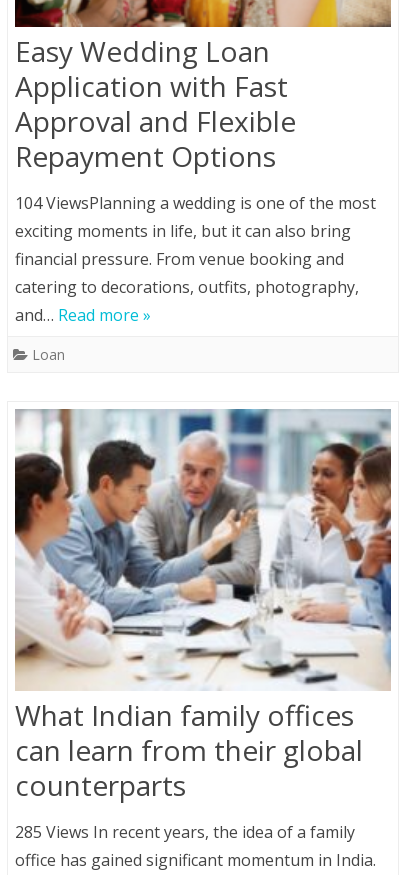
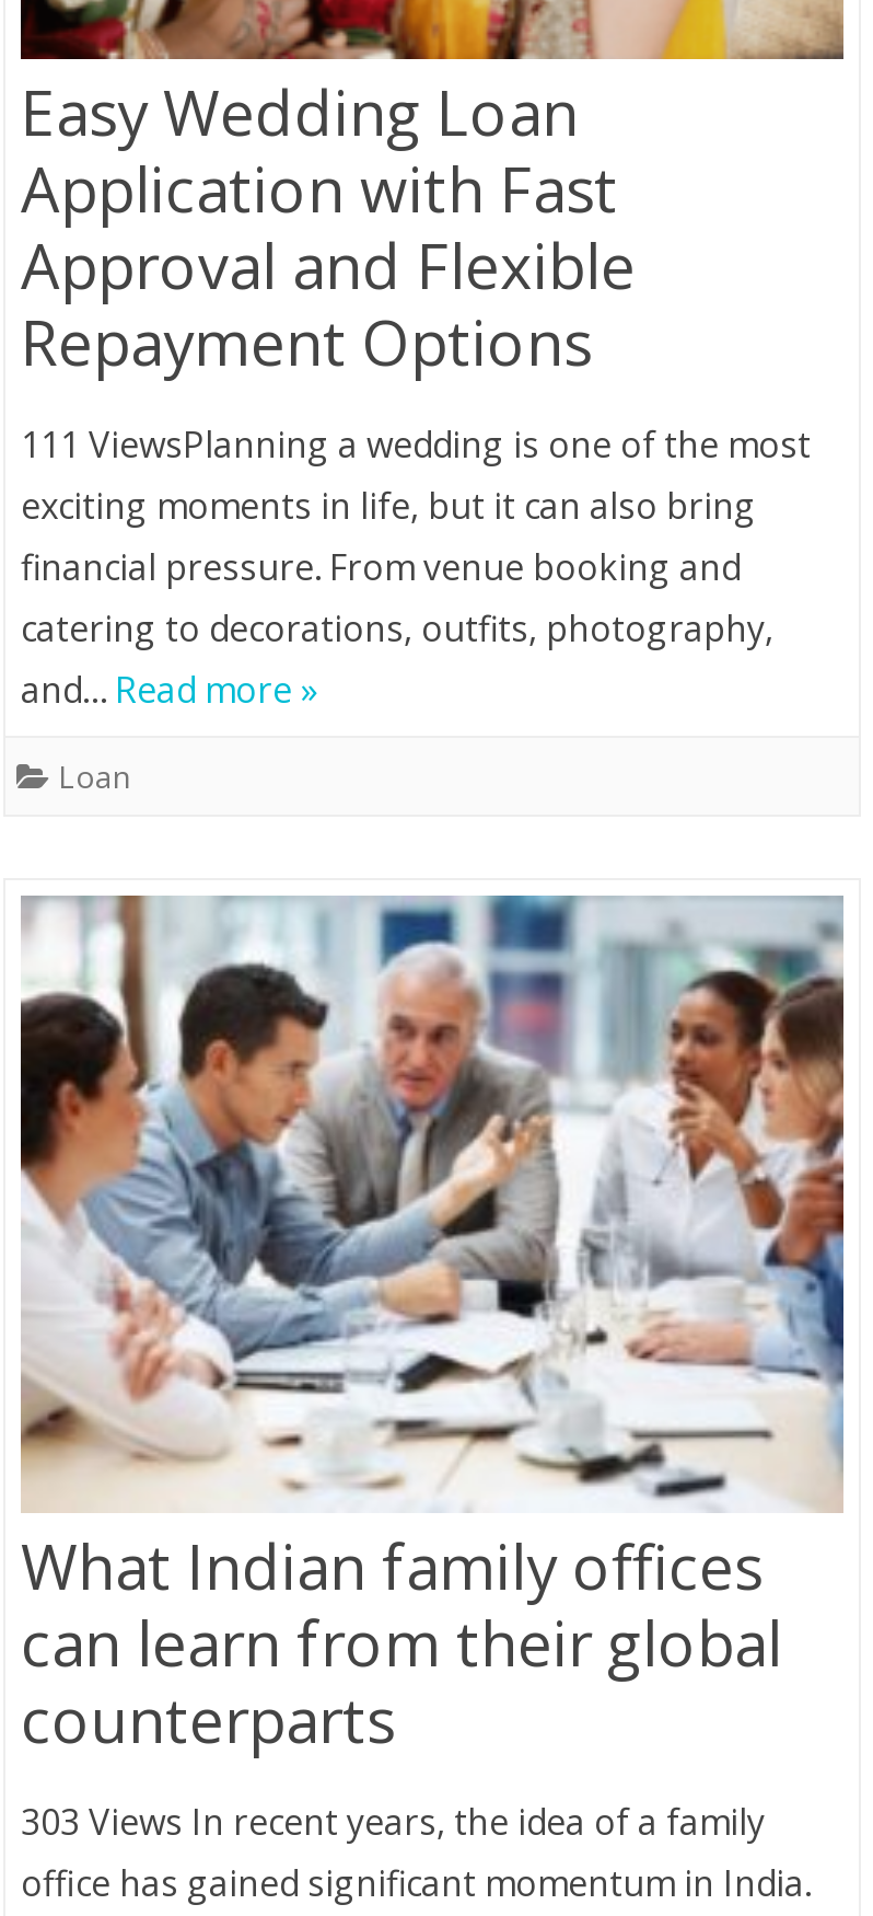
- 104 ViewsPlanning a wedding is one of the most
+ 111 ViewsPlanning a wedding is one of the most

- 285 Views In recent years, the idea of a family
+ 303 Views In recent years, the idea of a family
